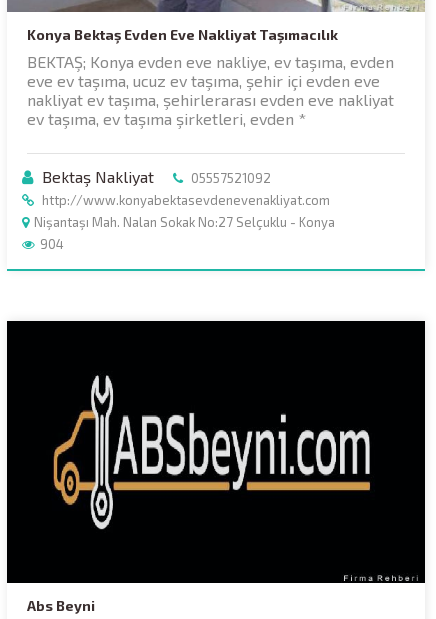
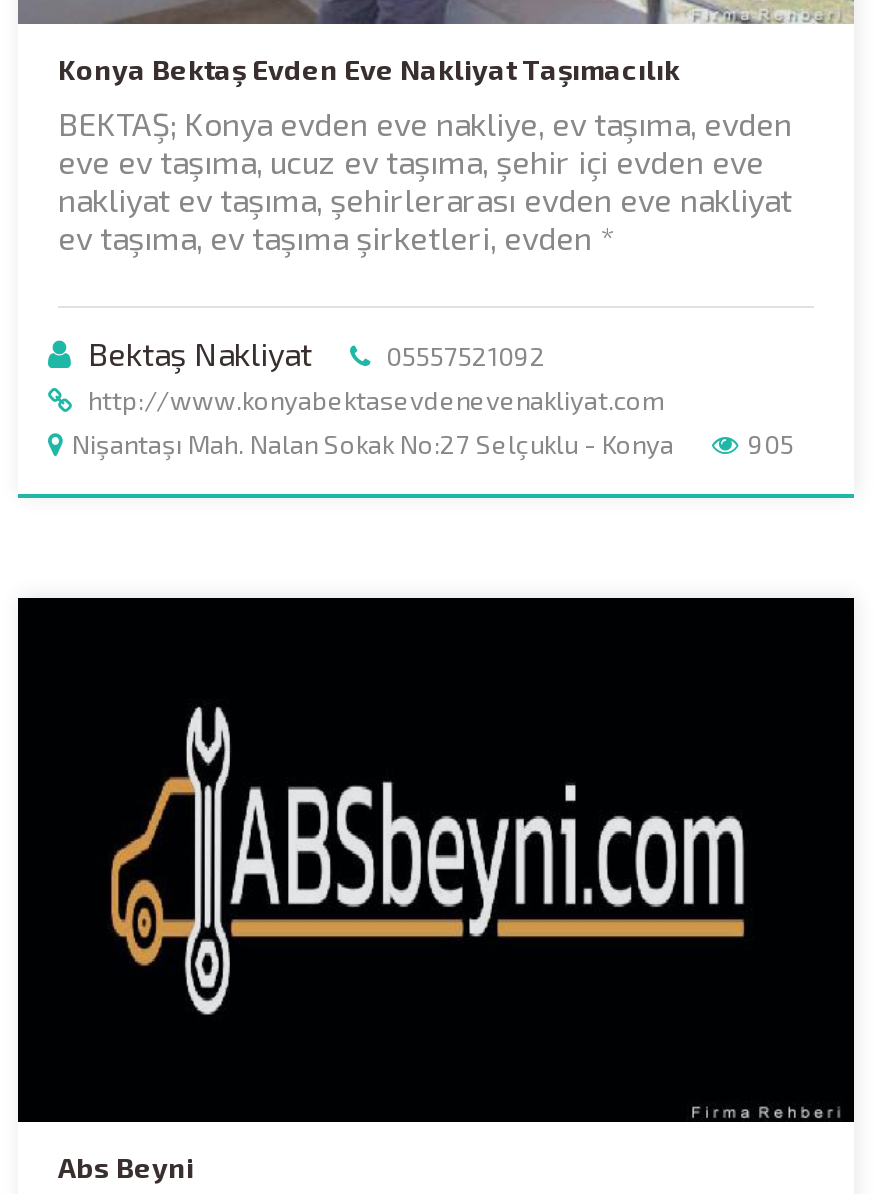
- 904
+ 905
